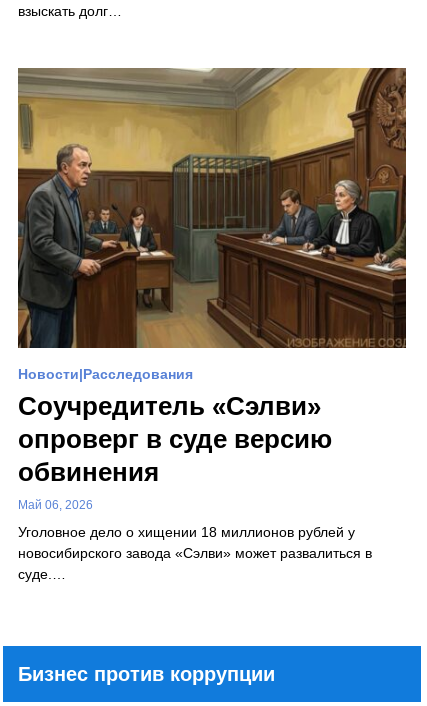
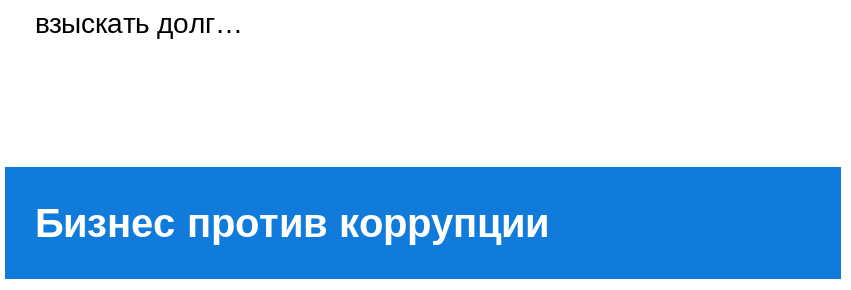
- [image]
- Новости Расследования
- Соучредитель «Сэлви»
- опроверг в суде версию
- обвинения
- Май 06, 2026
- Уголовное дело о хищении 18 миллионов рублей у
- новосибирского завода «Сэлви» может развалиться в
- суде.…
